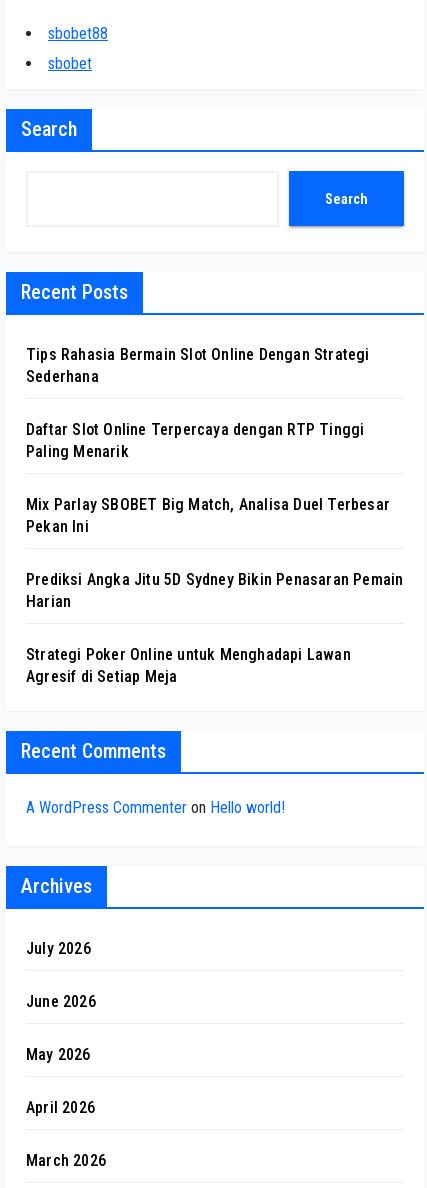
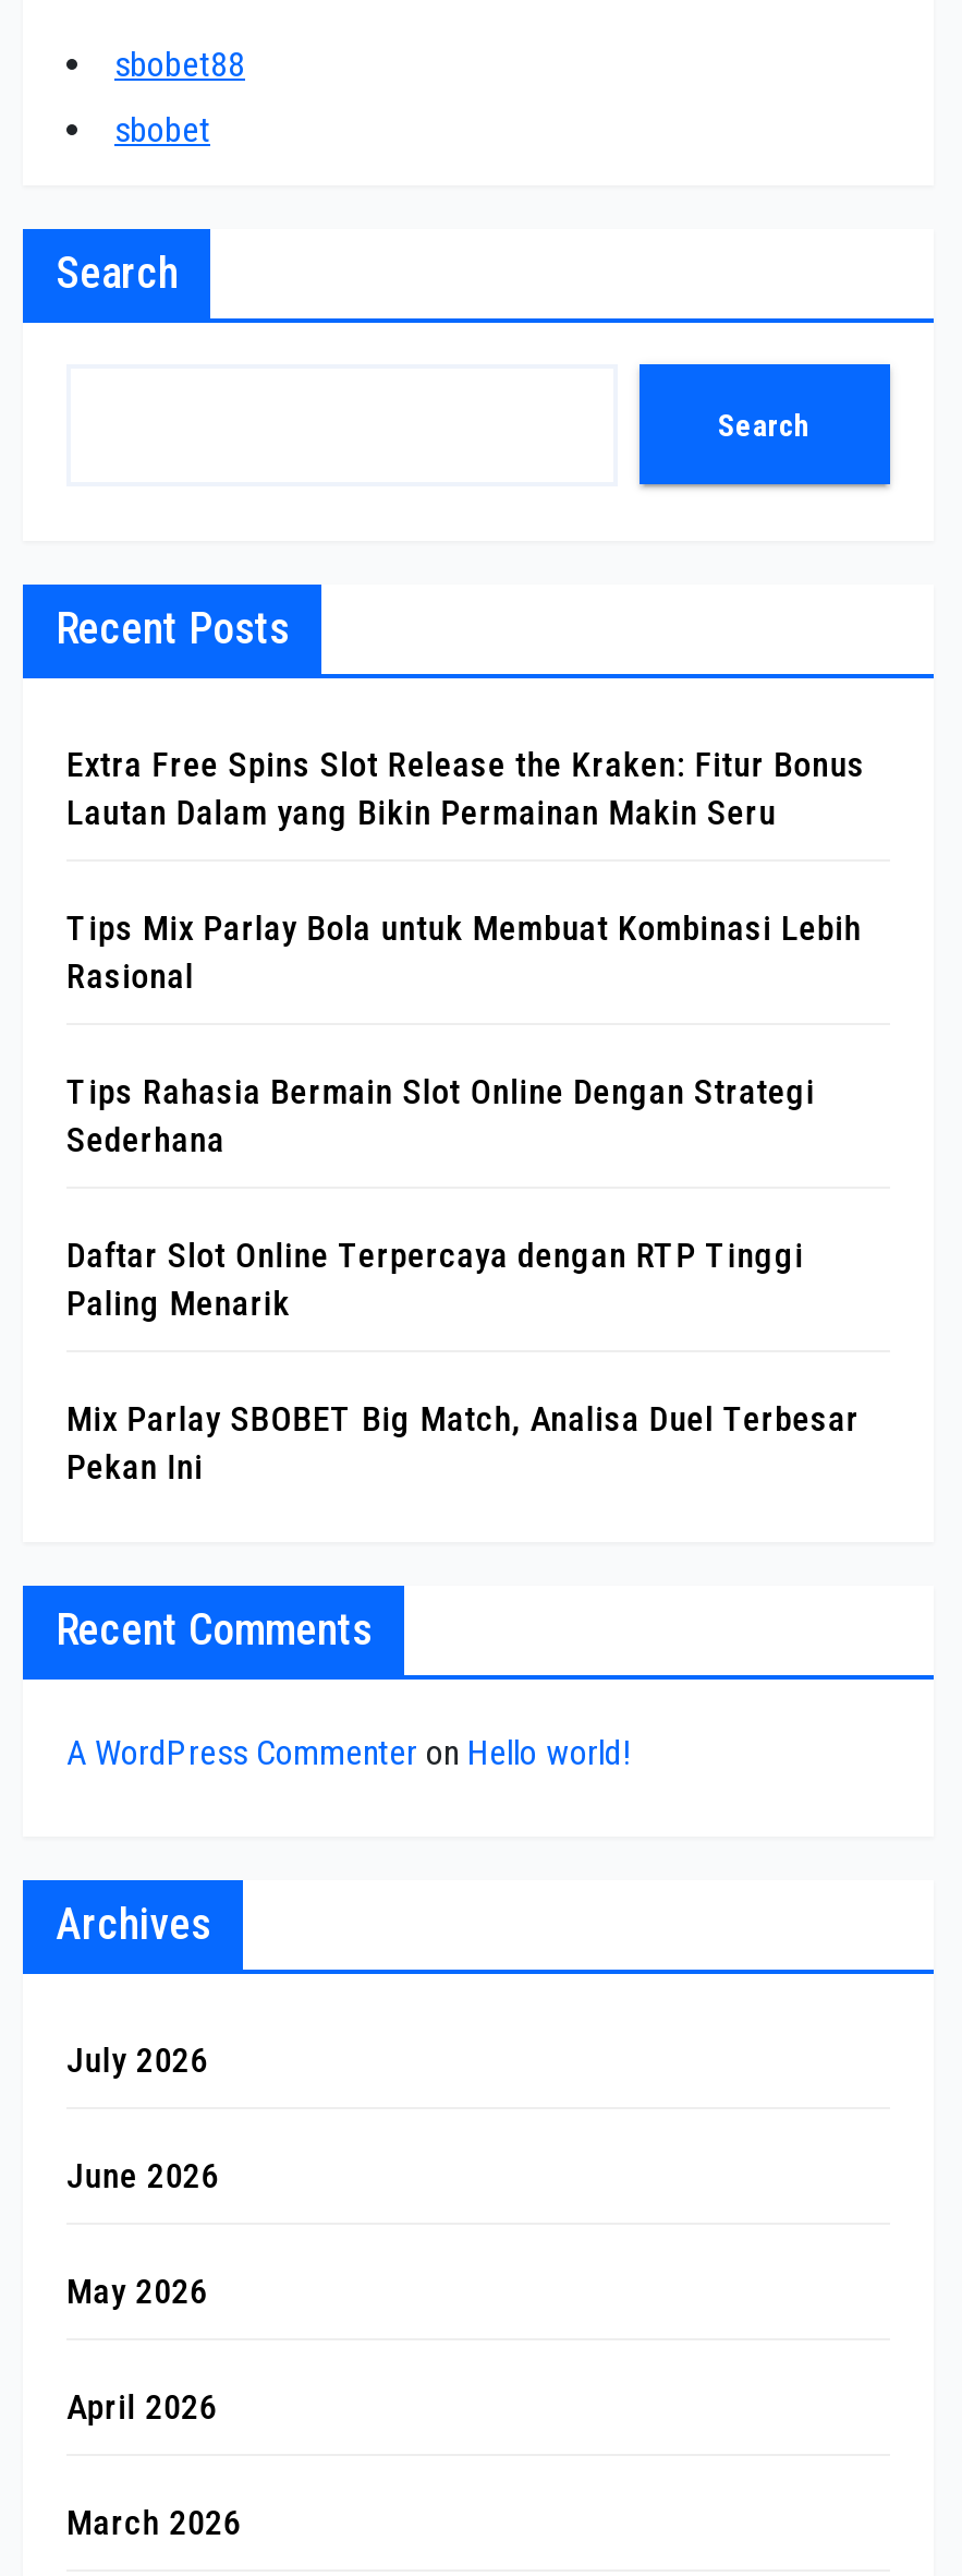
+ Extra Free Spins Slot Release the Kraken: Fitur Bonus
+ Lautan Dalam yang Bikin Permainan Makin Seru
+ Tips Mix Parlay Bola untuk Membuat Kombinasi Lebih
+ Rasional

moved down: Tips Rahasia Bermain Slot Online Dengan Strategi | Sederhana | Daftar Slot Online Terpercaya dengan RTP Tinggi | Paling Menarik | Mix Parlay SBOBET Big Match, Analisa Duel Terbesar | Pekan Ini

- Prediksi Angka Jitu 5D Sydney Bikin Penasaran Pemain
- Harian
- Strategi Poker Online untuk Menghadapi Lawan
- Agresif di Setiap Meja
